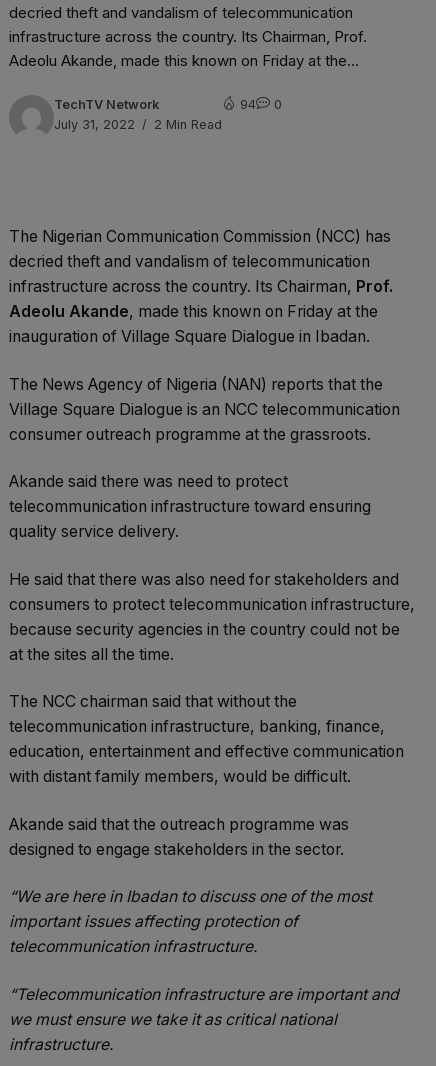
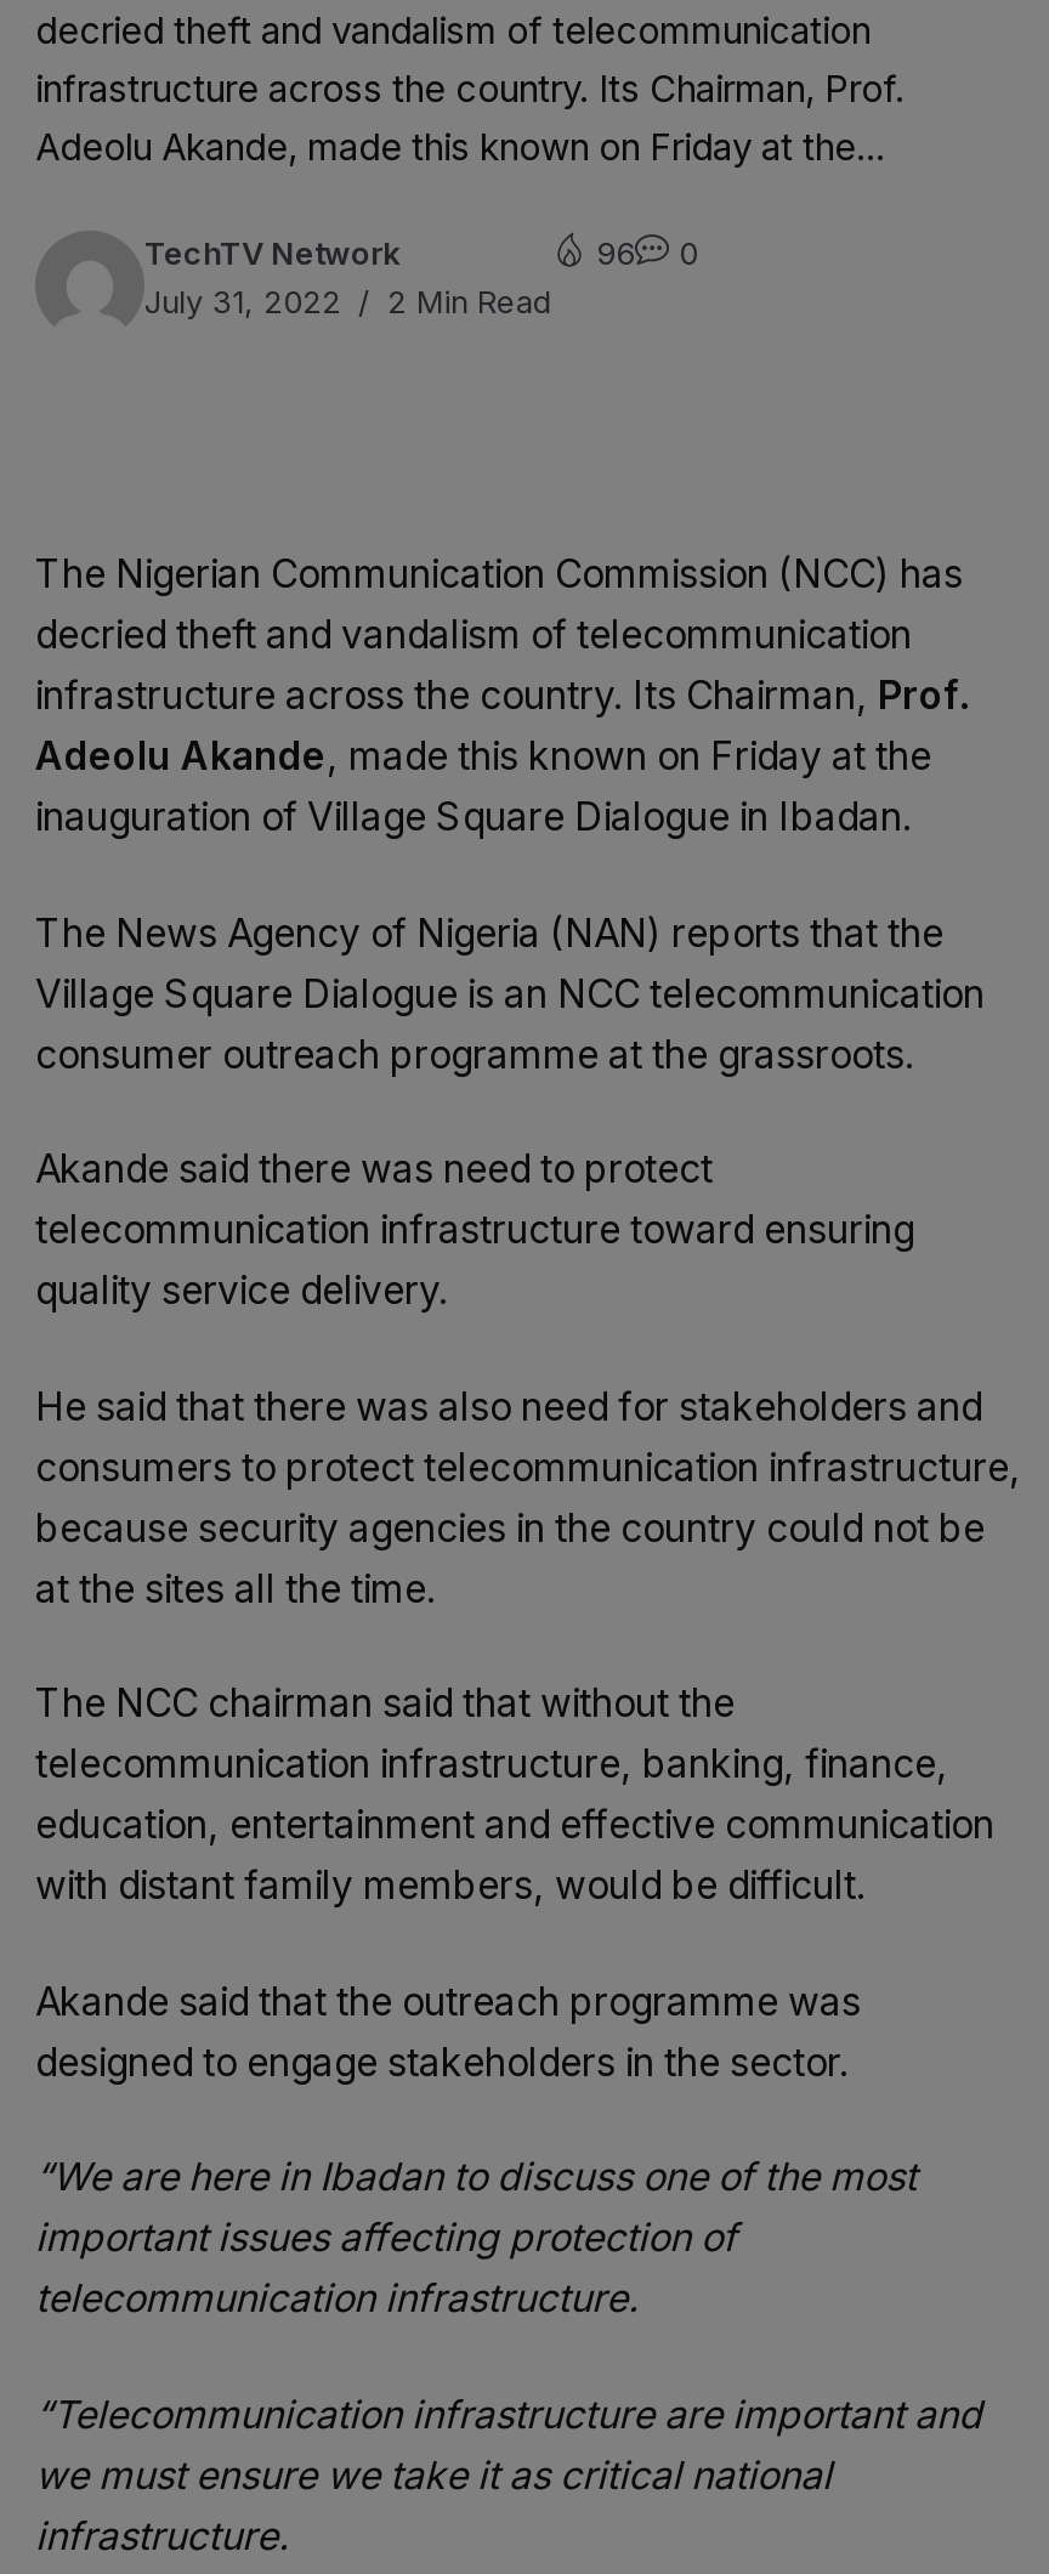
- 94 0
+ 96 0
